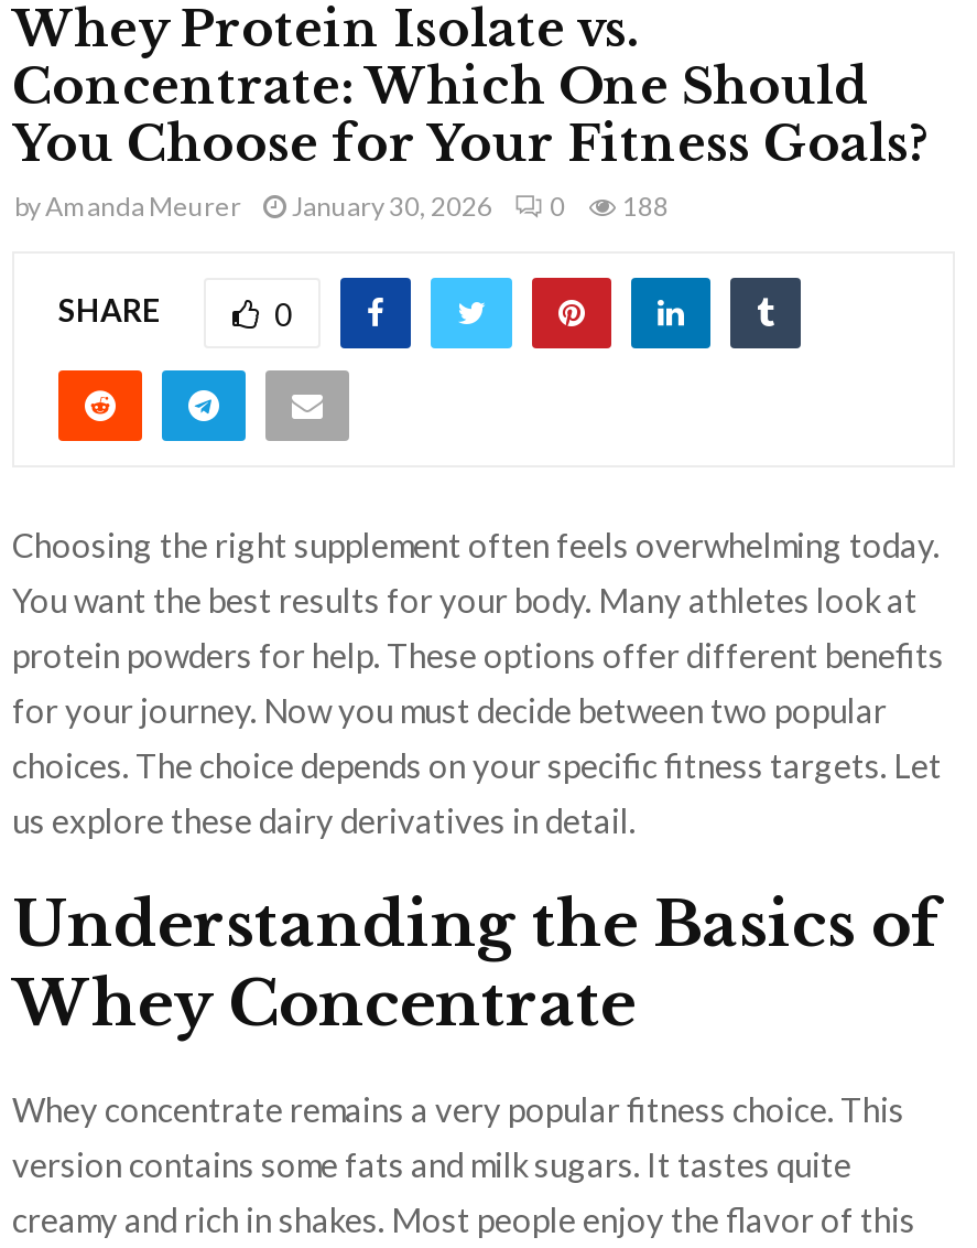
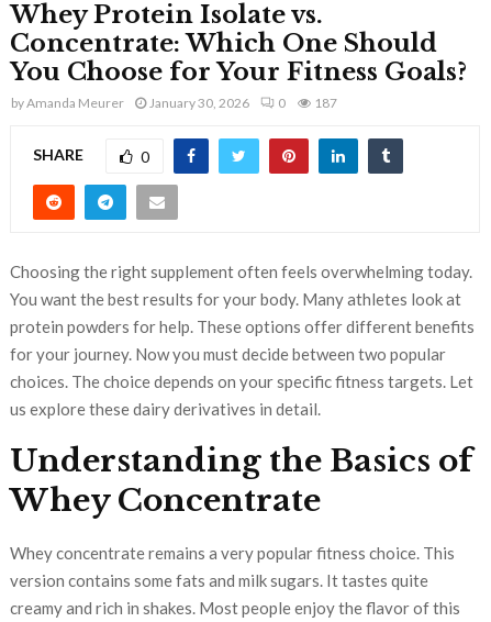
- byAmanda Meurer January 30, 2026 0 188
+ byAmanda Meurer January 30, 2026 0 187
